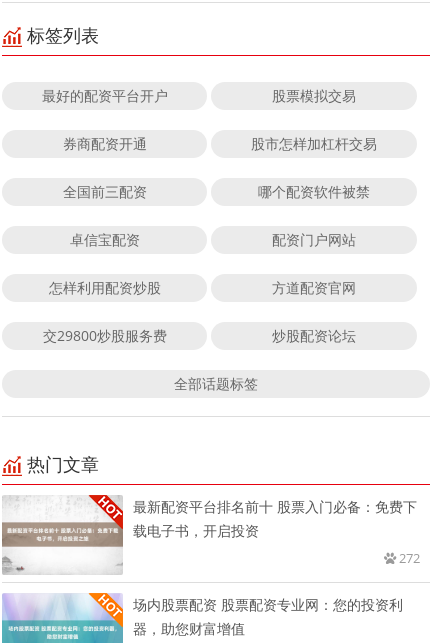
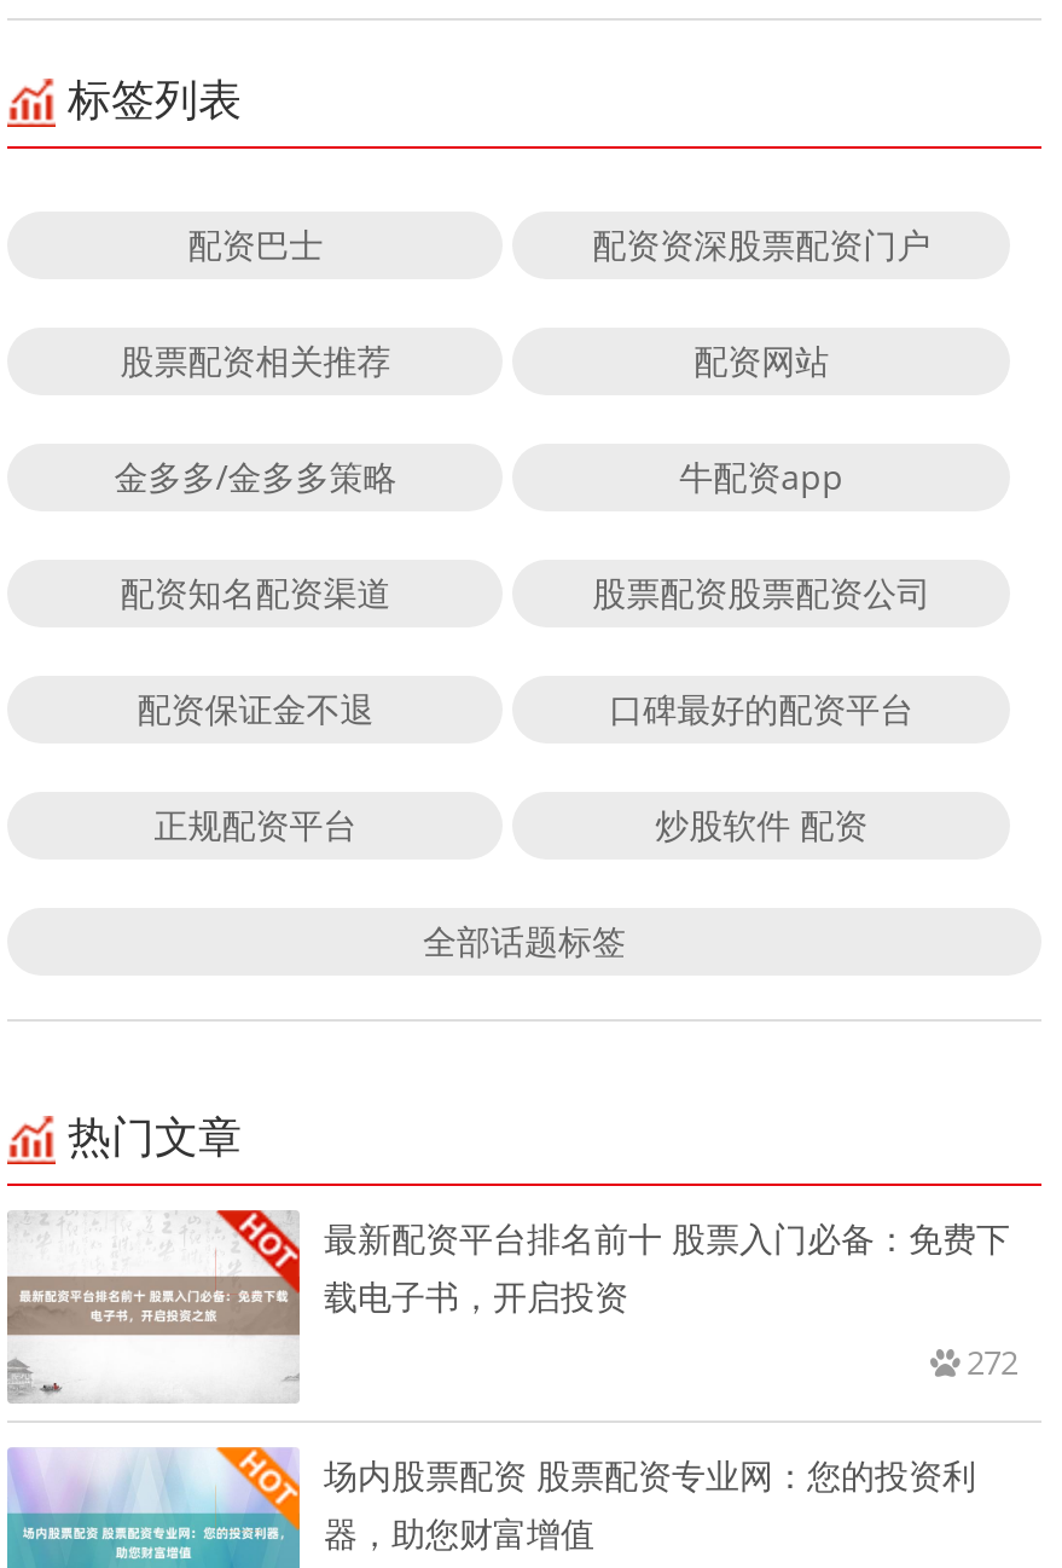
- 最好的配资平台开户
- 股票模拟交易
+ 配资巴士
+ 配资资深股票配资门户

- 券商配资开通
- 股市怎样加杠杆交易
+ 股票配资相关推荐
+ 配资网站

- 全国前三配资
- 哪个配资软件被禁
+ 金多多/金多多策略
+ 牛配资app

- 卓信宝配资
- 配资门户网站
+ 配资知名配资渠道
+ 股票配资股票配资公司

- 怎样利用配资炒股
- 方道配资官网
+ 配资保证金不退
+ 口碑最好的配资平台

- 交29800炒股服务费
- 炒股配资论坛
+ 正规配资平台
+ 炒股软件 配资
